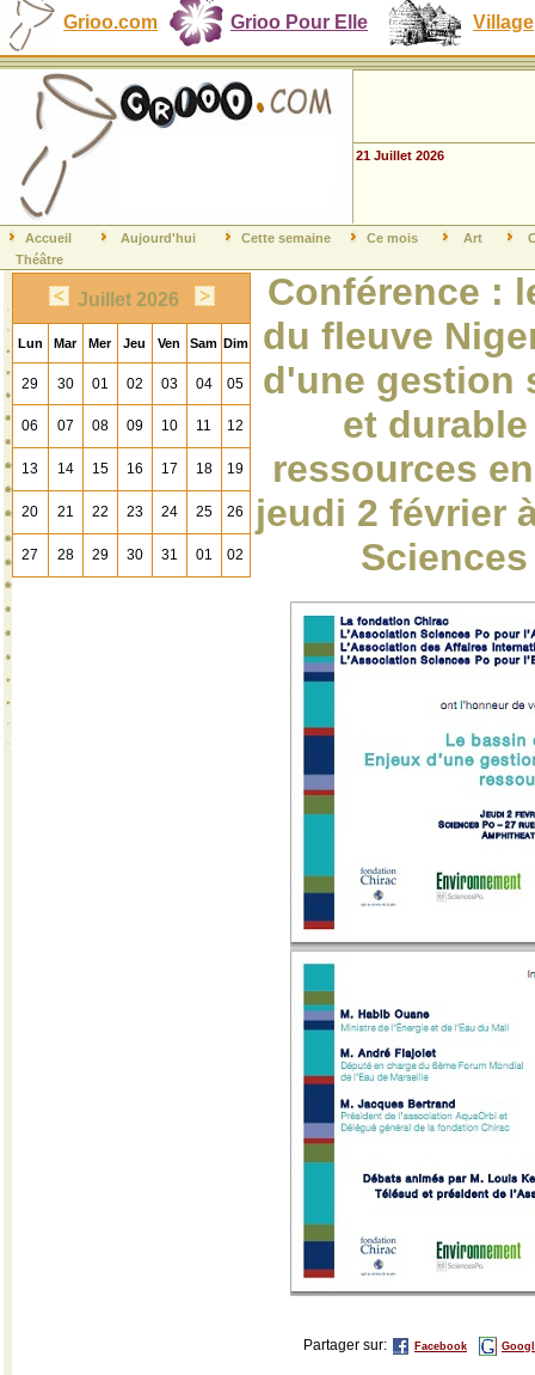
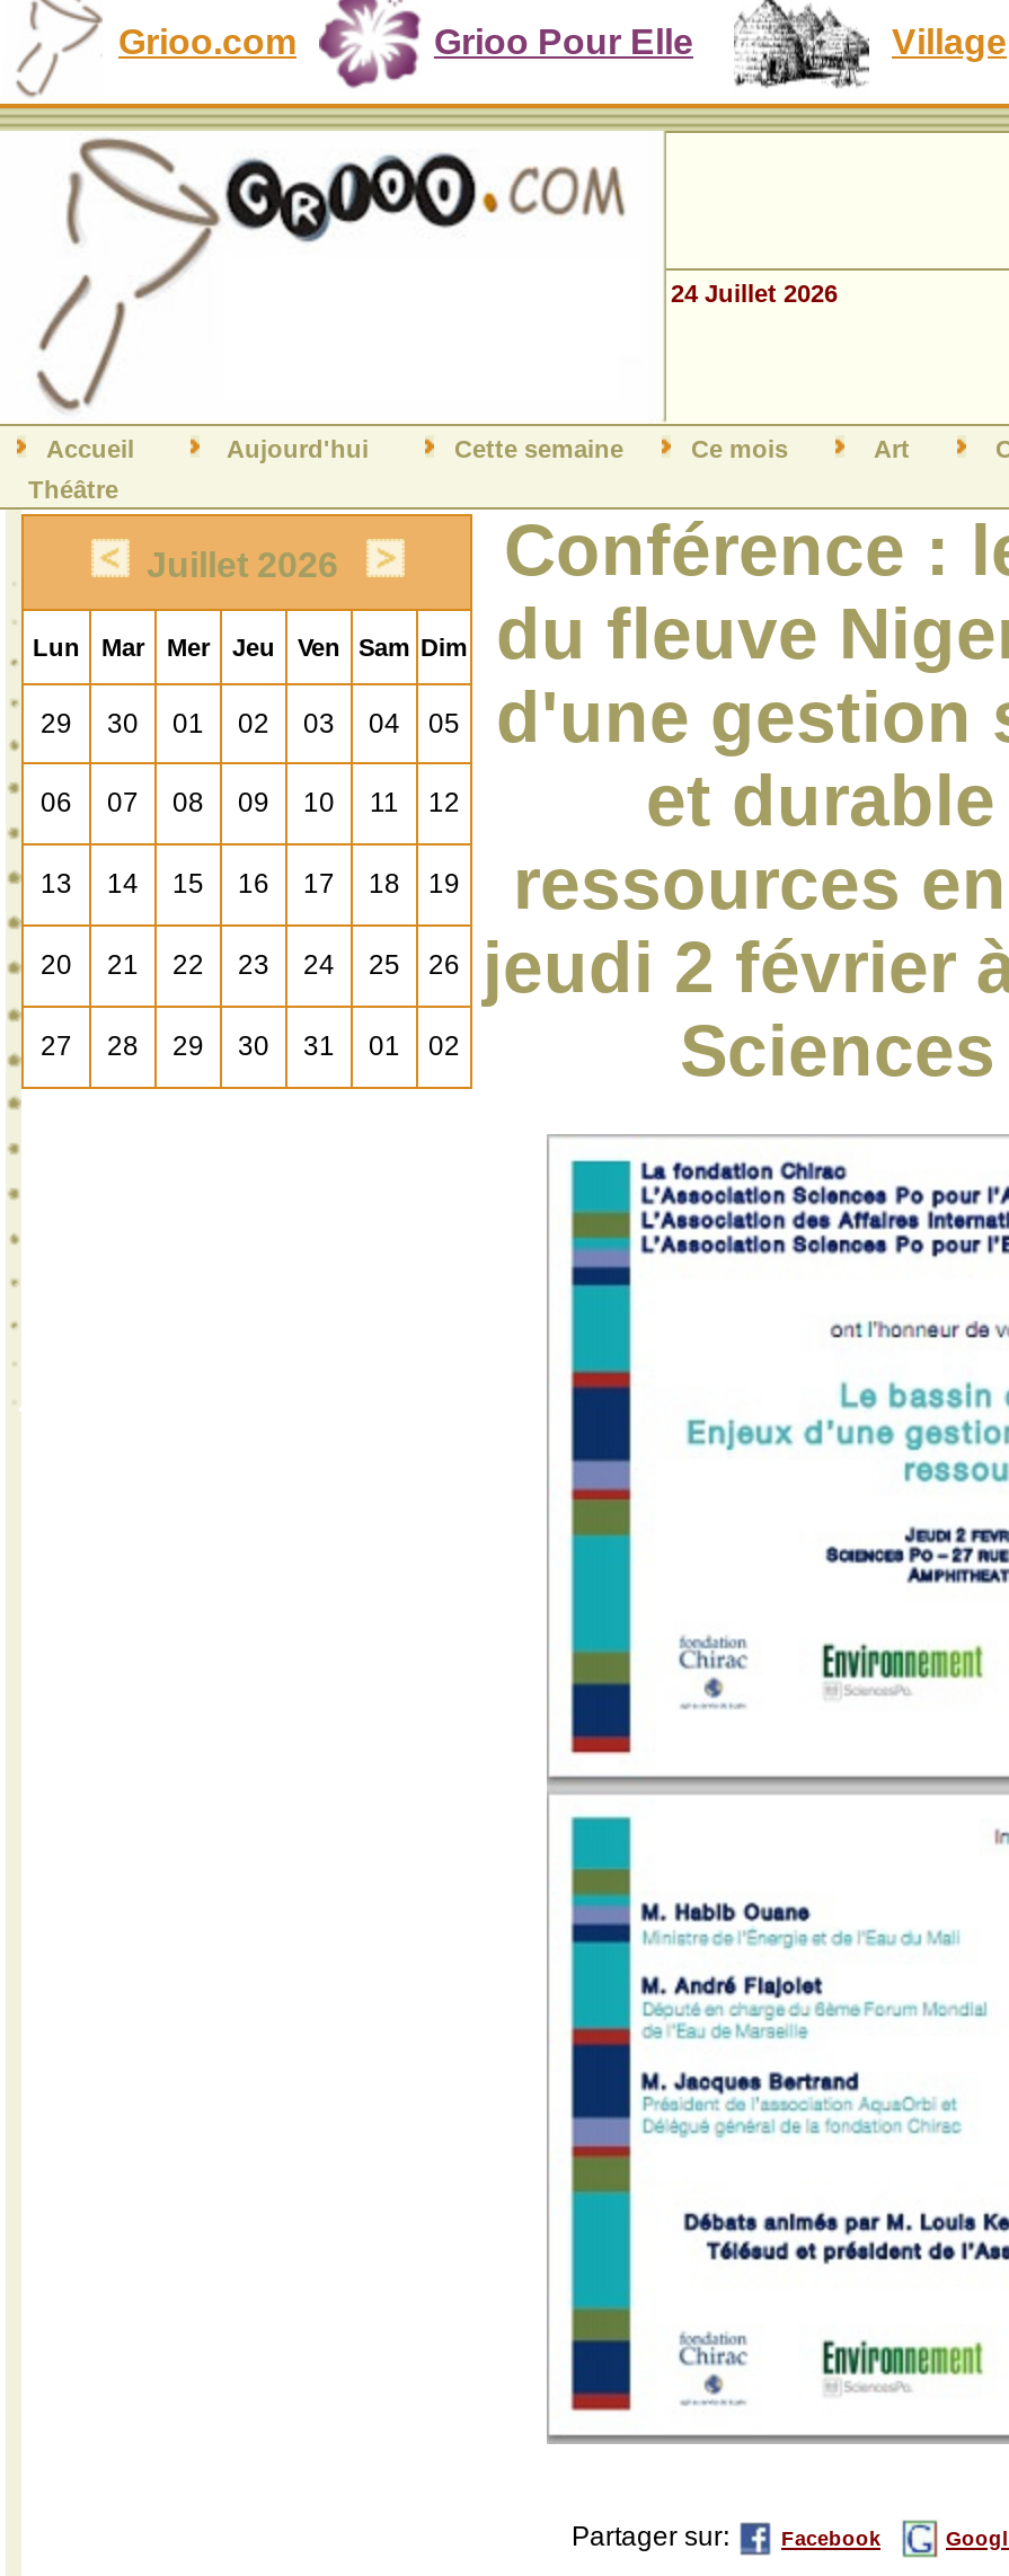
- 21 Juillet 2026
+ 24 Juillet 2026
